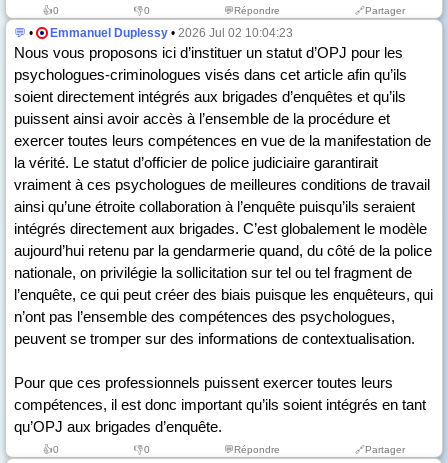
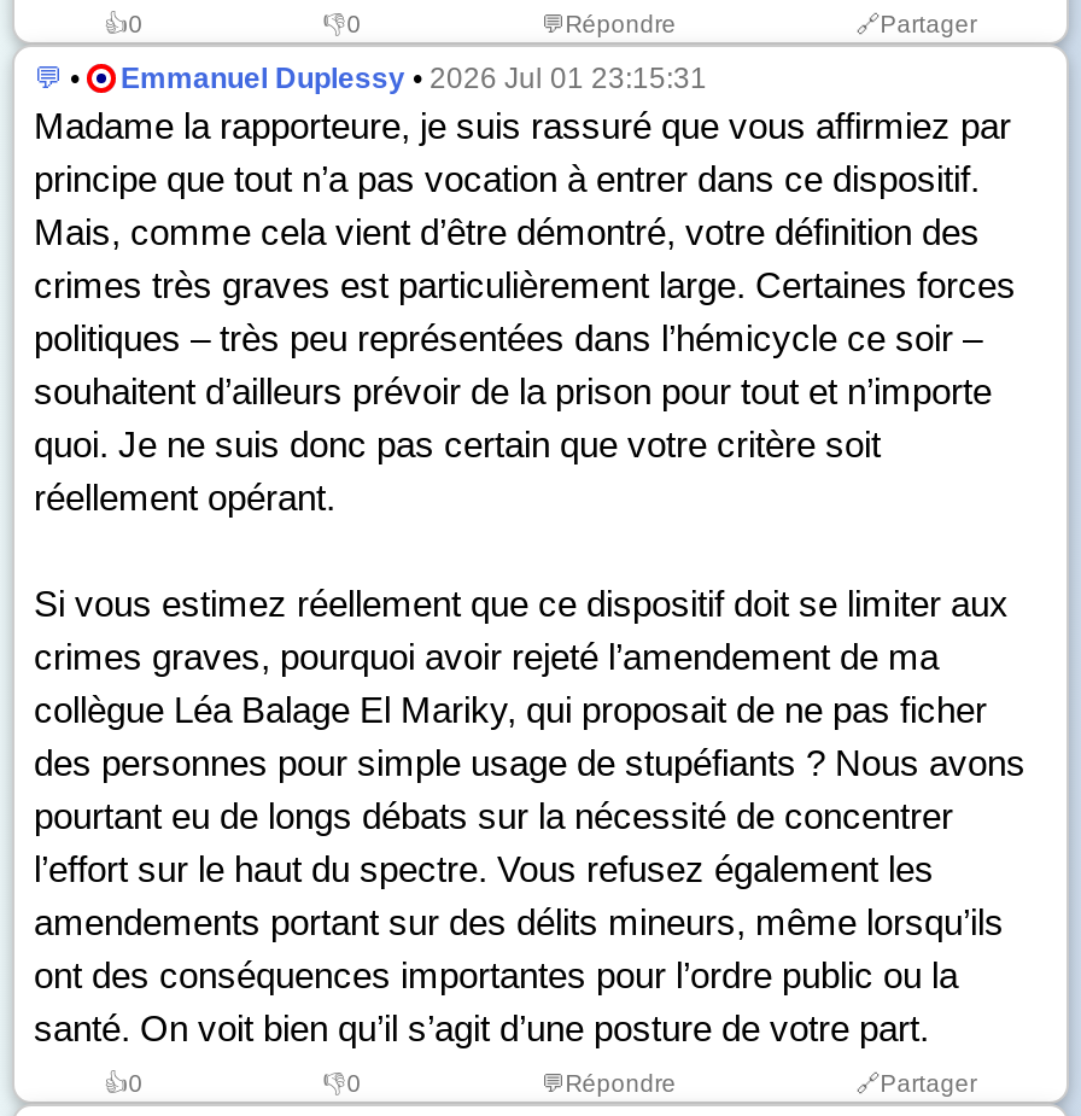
- Emmanuel Duplessy • 2026 Jul 02 10:04:23
- Nous vous proposons ici d’instituer un statut d’OPJ pour les
- psychologues-criminologues visés dans cet article afin qu’ils
- soient directement intégrés aux brigades d’enquêtes et qu’ils
- puissent ainsi avoir accès à l’ensemble de la procédure et
- exercer toutes leurs compétences en vue de la manifestation de
- la vérité. Le statut d’officier de police judiciaire garantirait
- vraiment à ces psychologues de meilleures conditions de travail
- ainsi qu’une étroite collaboration à l’enquête puisqu’ils seraient
- intégrés directement aux brigades. C’est globalement le modèle
- aujourd’hui retenu par la gendarmerie quand, du côté de la police
- nationale, on privilégie la sollicitation sur tel ou tel fragment de
- l’enquête, ce qui peut créer des biais puisque les enquêteurs, qui
- n’ont pas l’ensemble des compétences des psychologues,
- peuvent se tromper sur des informations de contextualisation.
+ Emmanuel Duplessy • 2026 Jul 01 23:15:31
+ Madame la rapporteure, je suis rassuré que vous affirmiez par
+ principe que tout n’a pas vocation à entrer dans ce dispositif.
+ Mais, comme cela vient d’être démontré, votre définition des
+ crimes très graves est particulièrement large. Certaines forces
+ politiques – très peu représentées dans l’hémicycle ce soir –
+ souhaitent d’ailleurs prévoir de la prison pour tout et n’importe
+ quoi. Je ne suis donc pas certain que votre critère soit
+ réellement opérant.

- Pour que ces professionnels puissent exercer toutes leurs
- compétences, il est donc important qu’ils soient intégrés en tant
- qu’OPJ aux brigades d’enquête.
+ Si vous estimez réellement que ce dispositif doit se limiter aux
+ crimes graves, pourquoi avoir rejeté l’amendement de ma
+ collègue Léa Balage El Mariky, qui proposait de ne pas ficher
+ des personnes pour simple usage de stupéfiants ? Nous avons
+ pourtant eu de longs débats sur la nécessité de concentrer
+ l’effort sur le haut du spectre. Vous refusez également les
+ amendements portant sur des délits mineurs, même lorsqu’ils
+ ont des conséquences importantes pour l’ordre public ou la
+ santé. On voit bien qu’il s’agit d’une posture de votre part.
